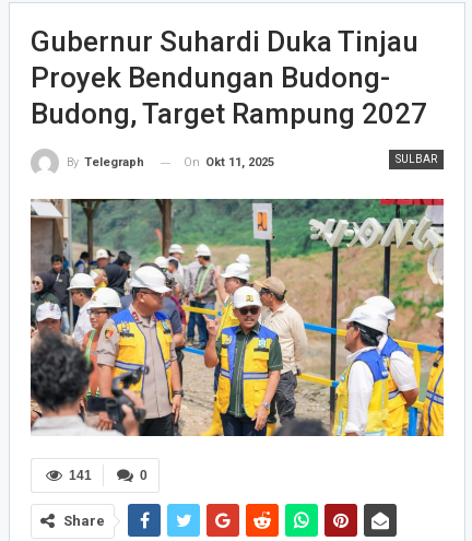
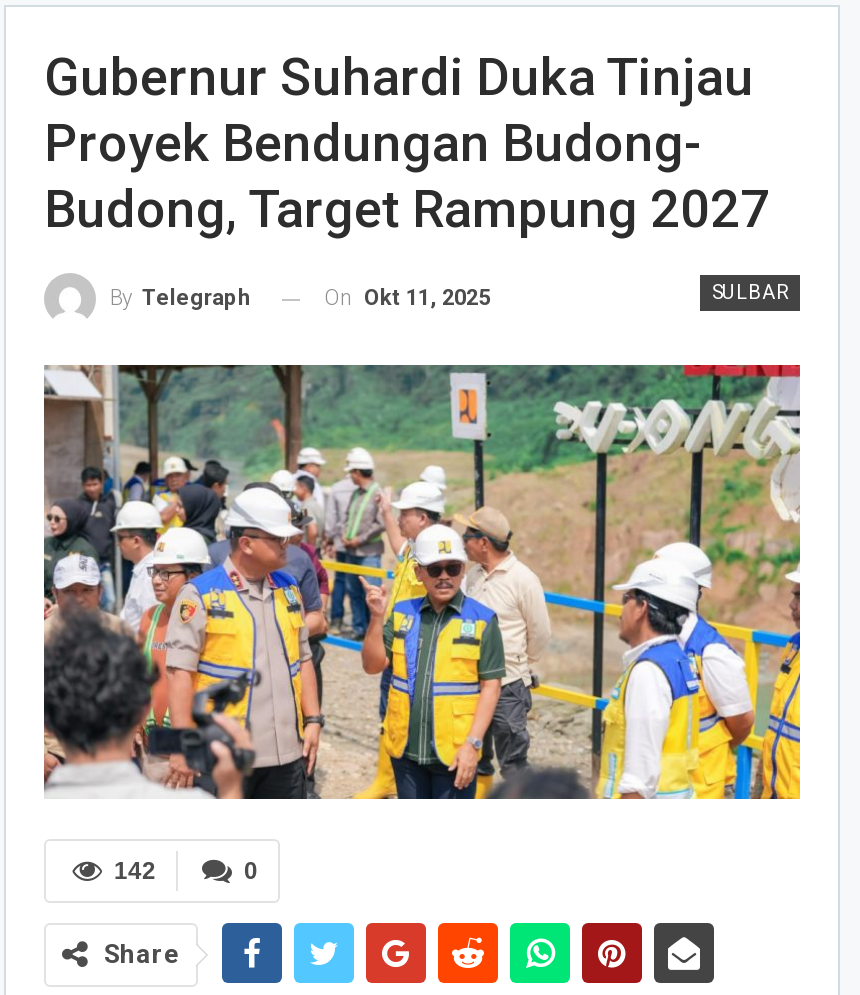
- 141
+ 142
